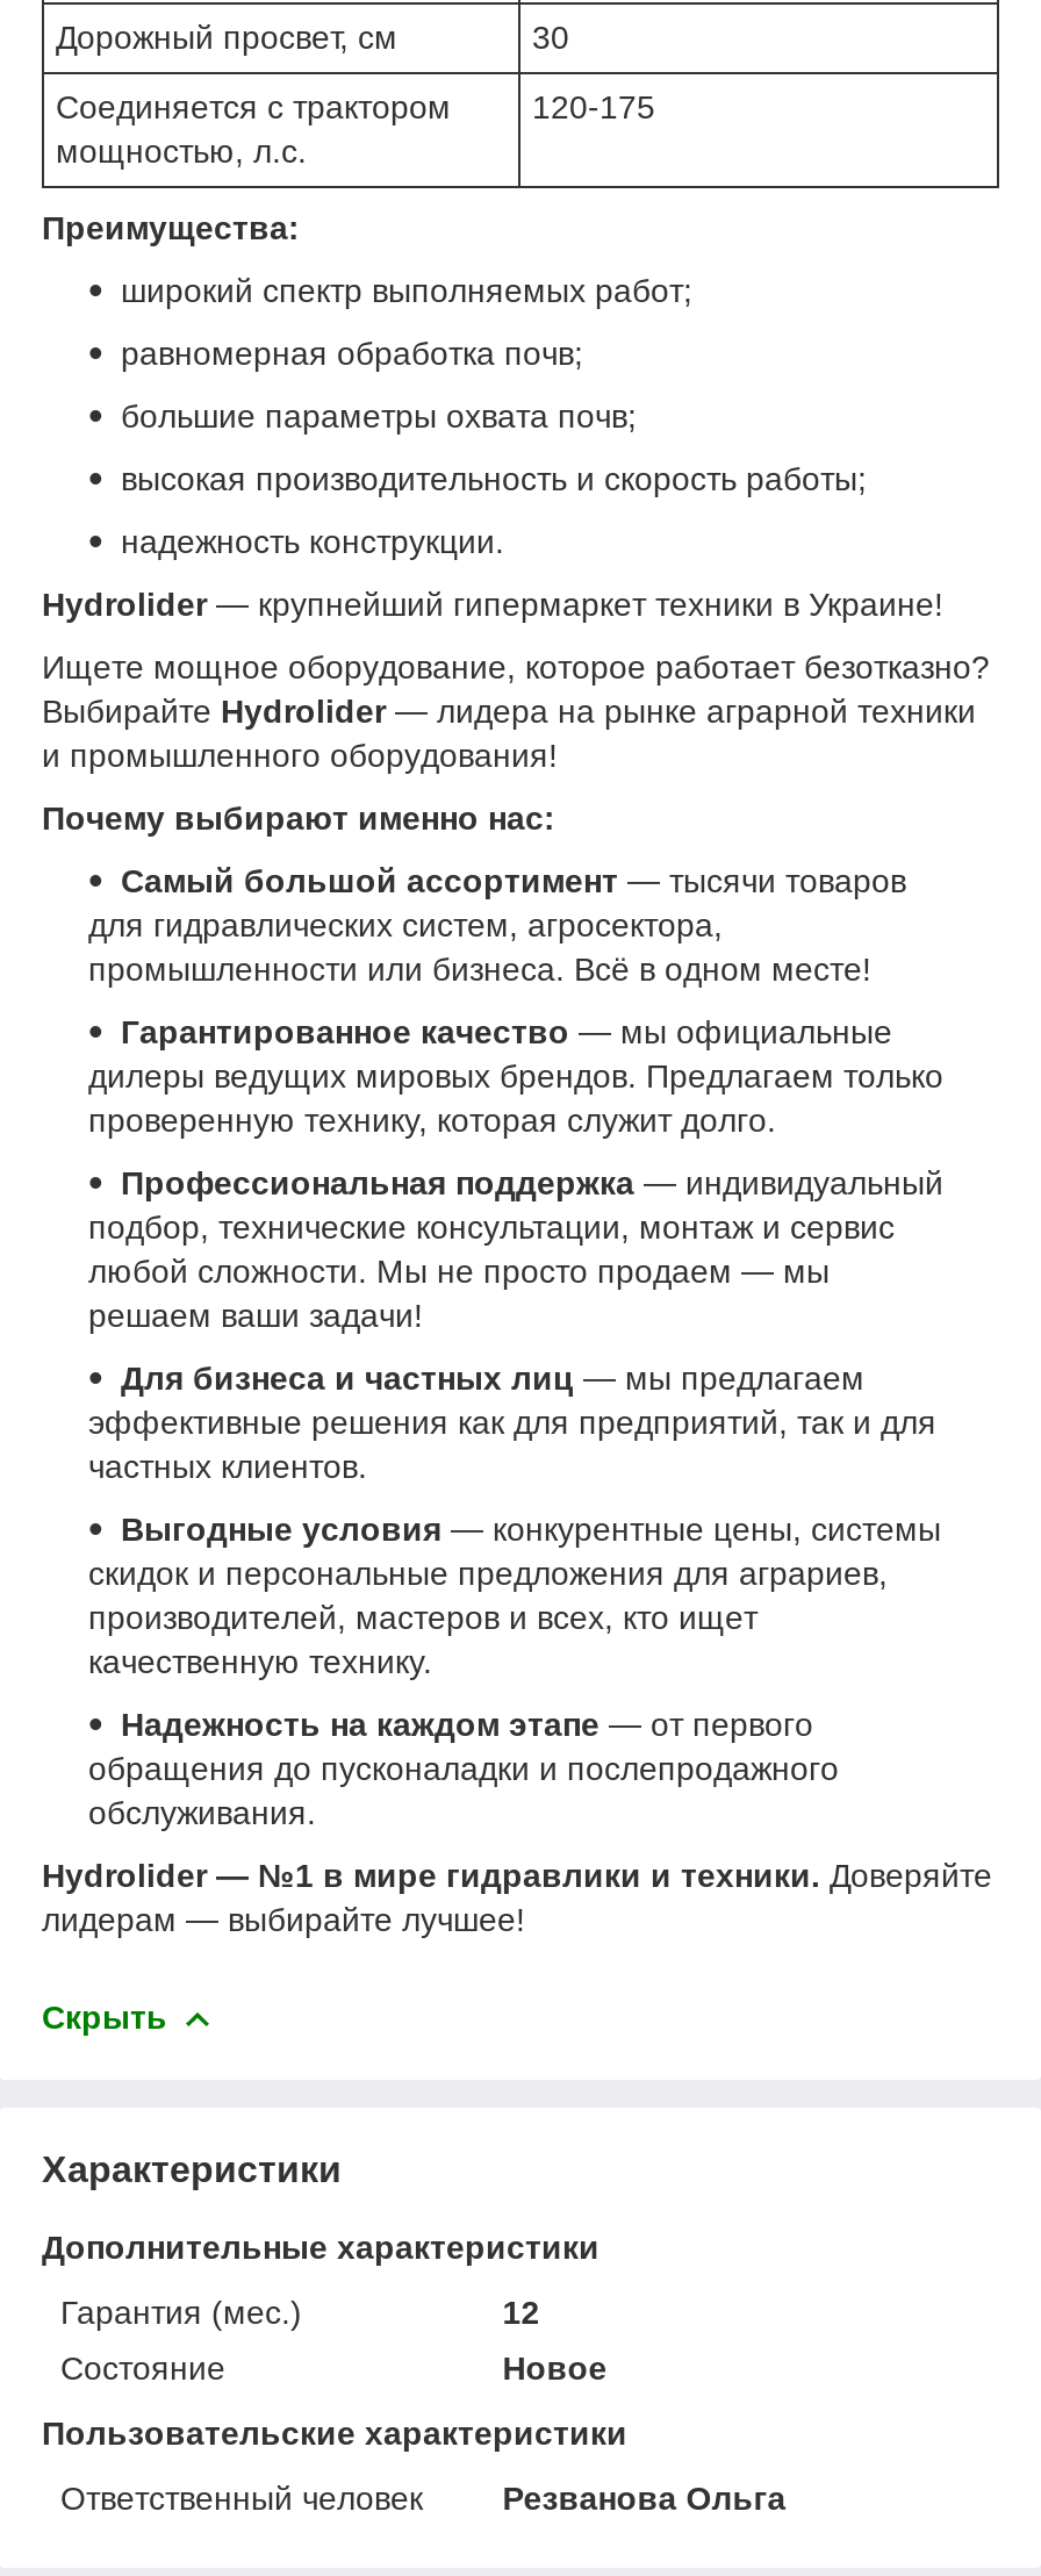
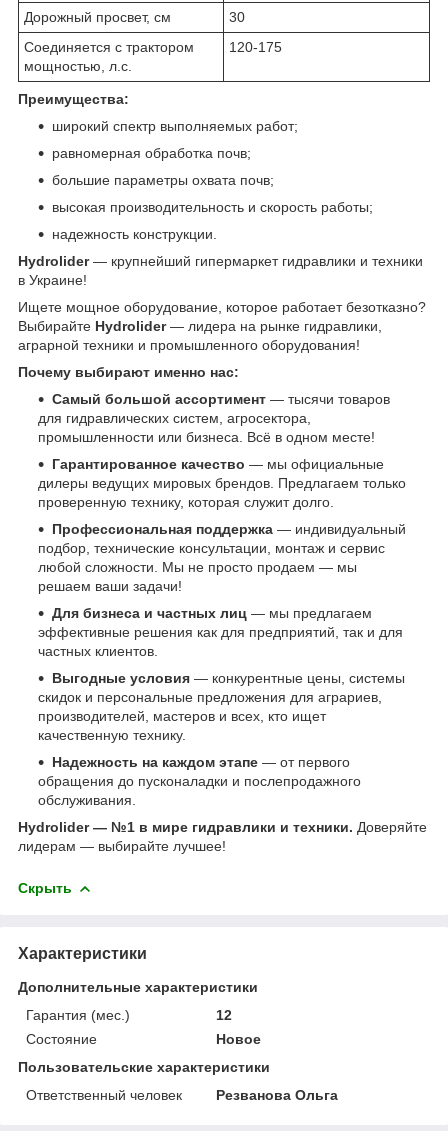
- Hydrolider — крупнейший гипермаркет техники в Украине!
+ Hydrolider — крупнейший гипермаркет гидравлики и техники
+ в Украине!

- Выбирайте Hydrolider — лидера на рынке аграрной техники
- и промышленного оборудования!
+ Выбирайте Hydrolider — лидера на рынке гидравлики,
+ аграрной техники и промышленного оборудования!
